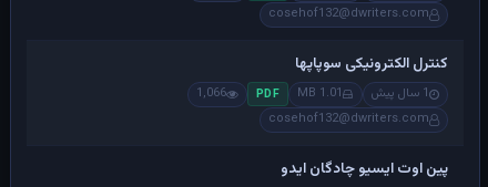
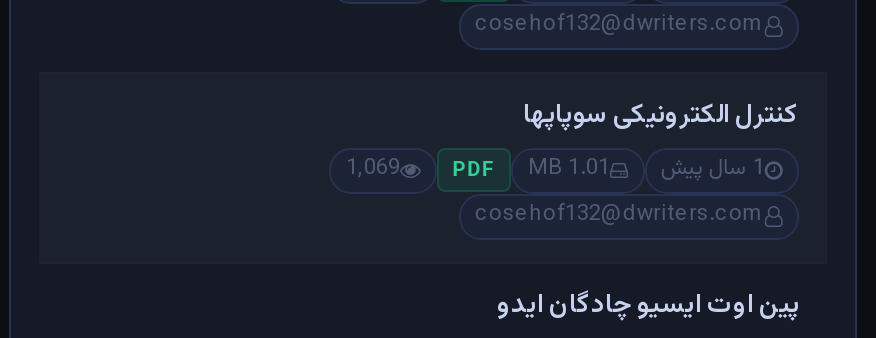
- 1,066 PDF
+ 1,069 PDF
